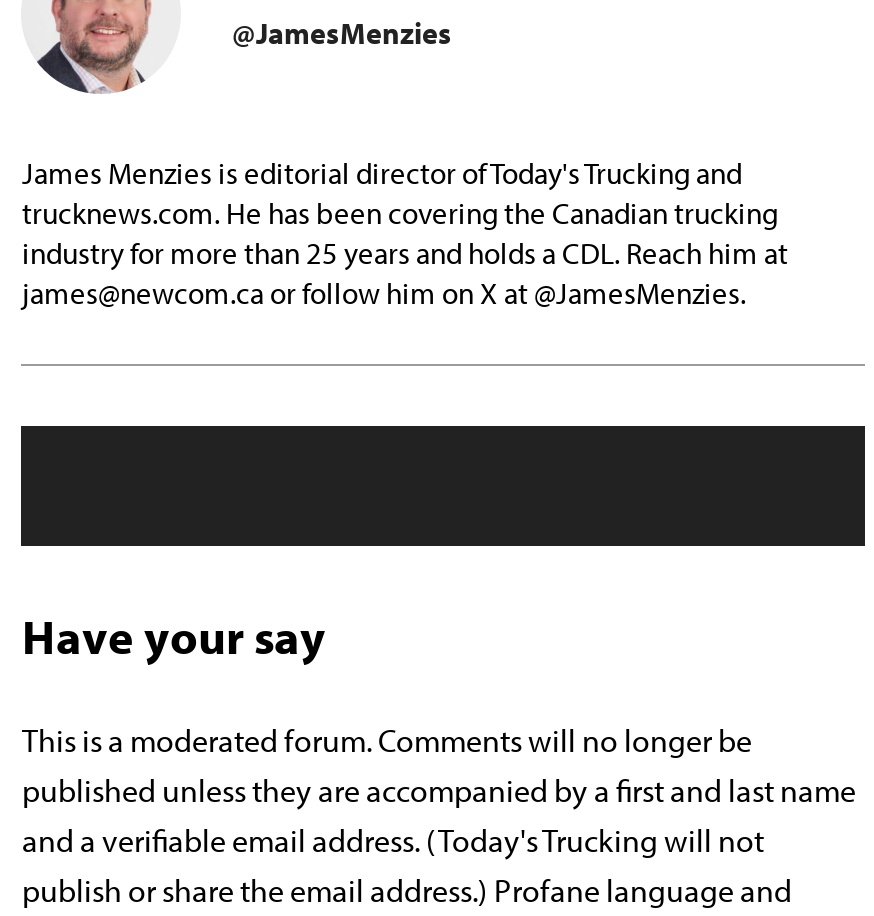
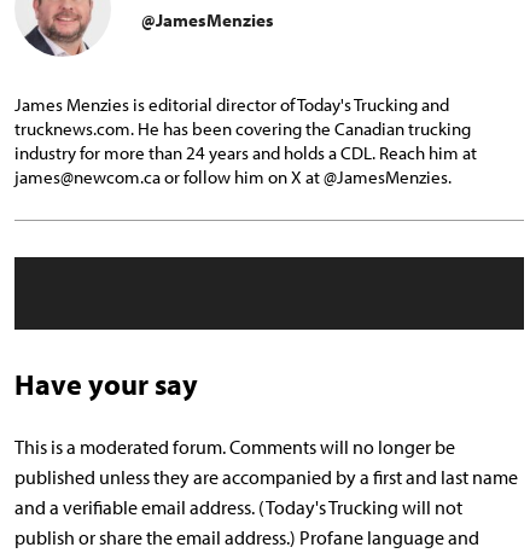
- industry for more than 25 years and holds a CDL. Reach him at
+ industry for more than 24 years and holds a CDL. Reach him at
